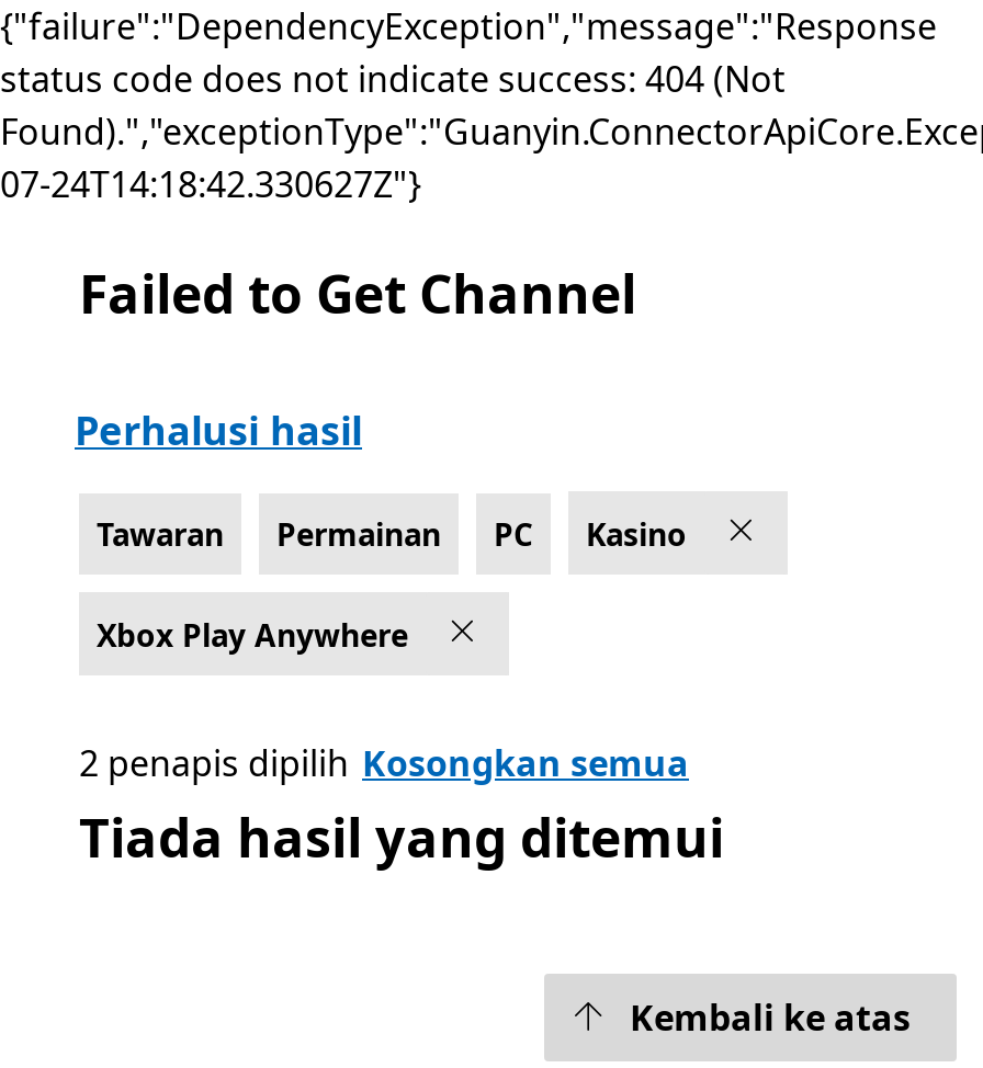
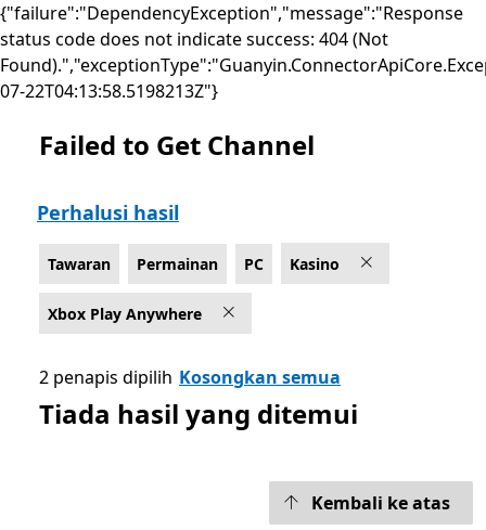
- 07-24T14:18:42.330627Z"}
+ 07-22T04:13:58.5198213Z"}
